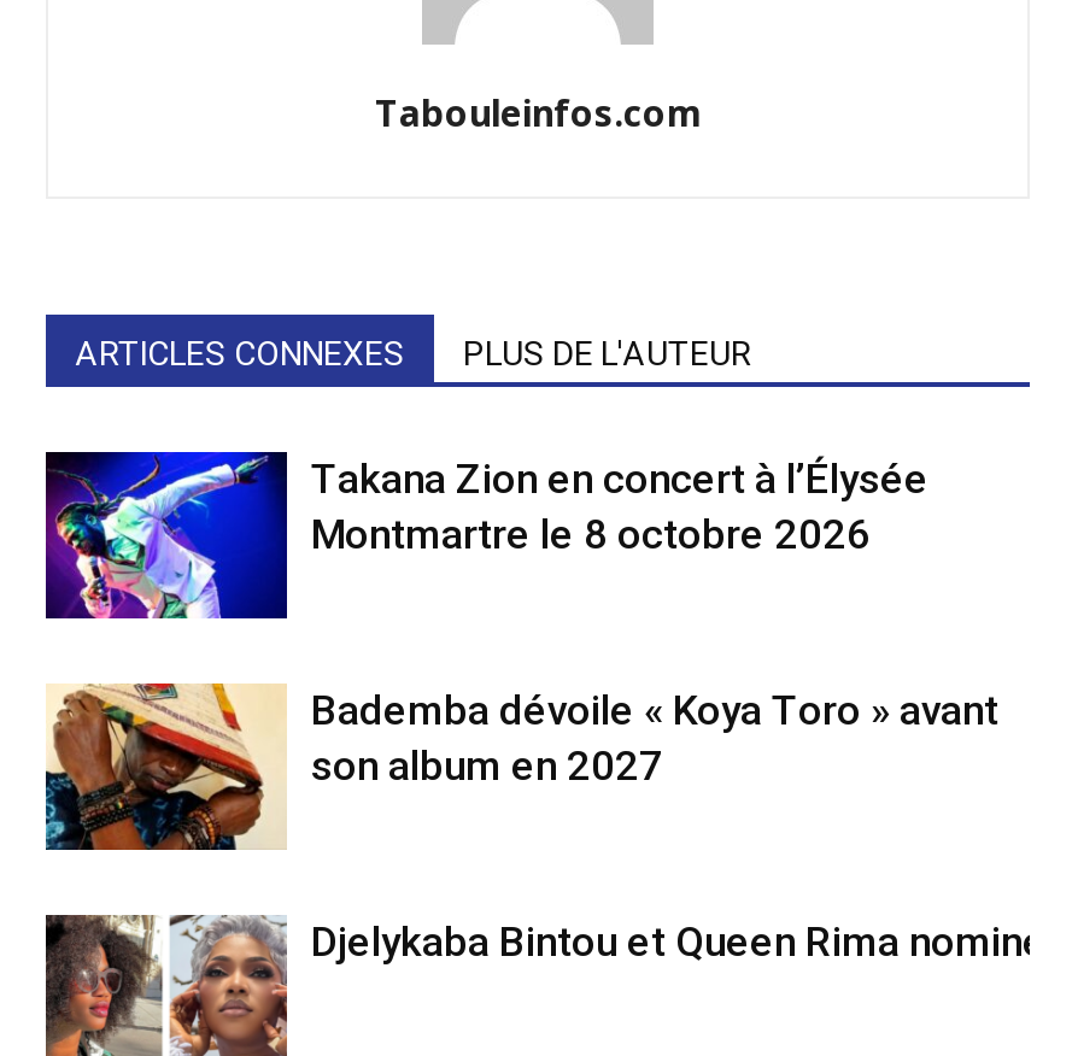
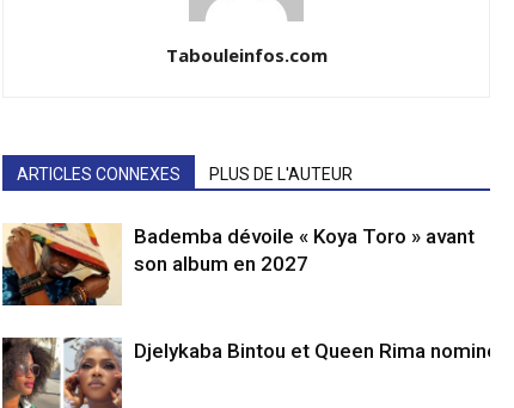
- [image]
- Takana Zion en concert à l’Élysée
- Montmartre le 8 octobre 2026
